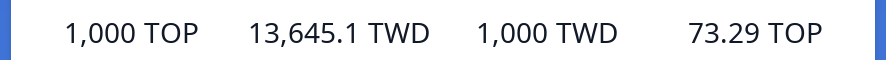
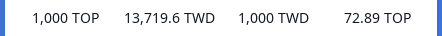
- 13,645.1 TWD
+ 13,719.6 TWD

- 73.29 TOP
+ 72.89 TOP
